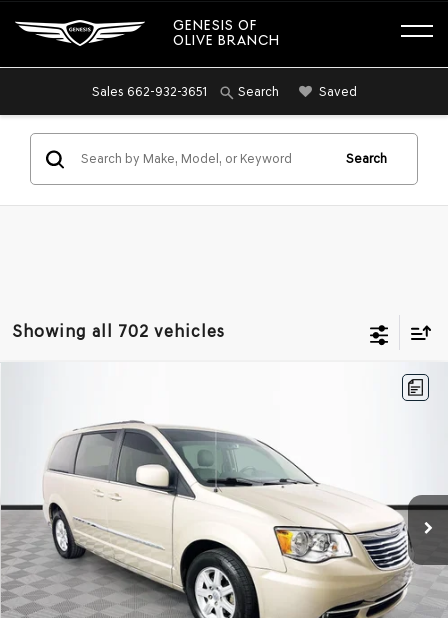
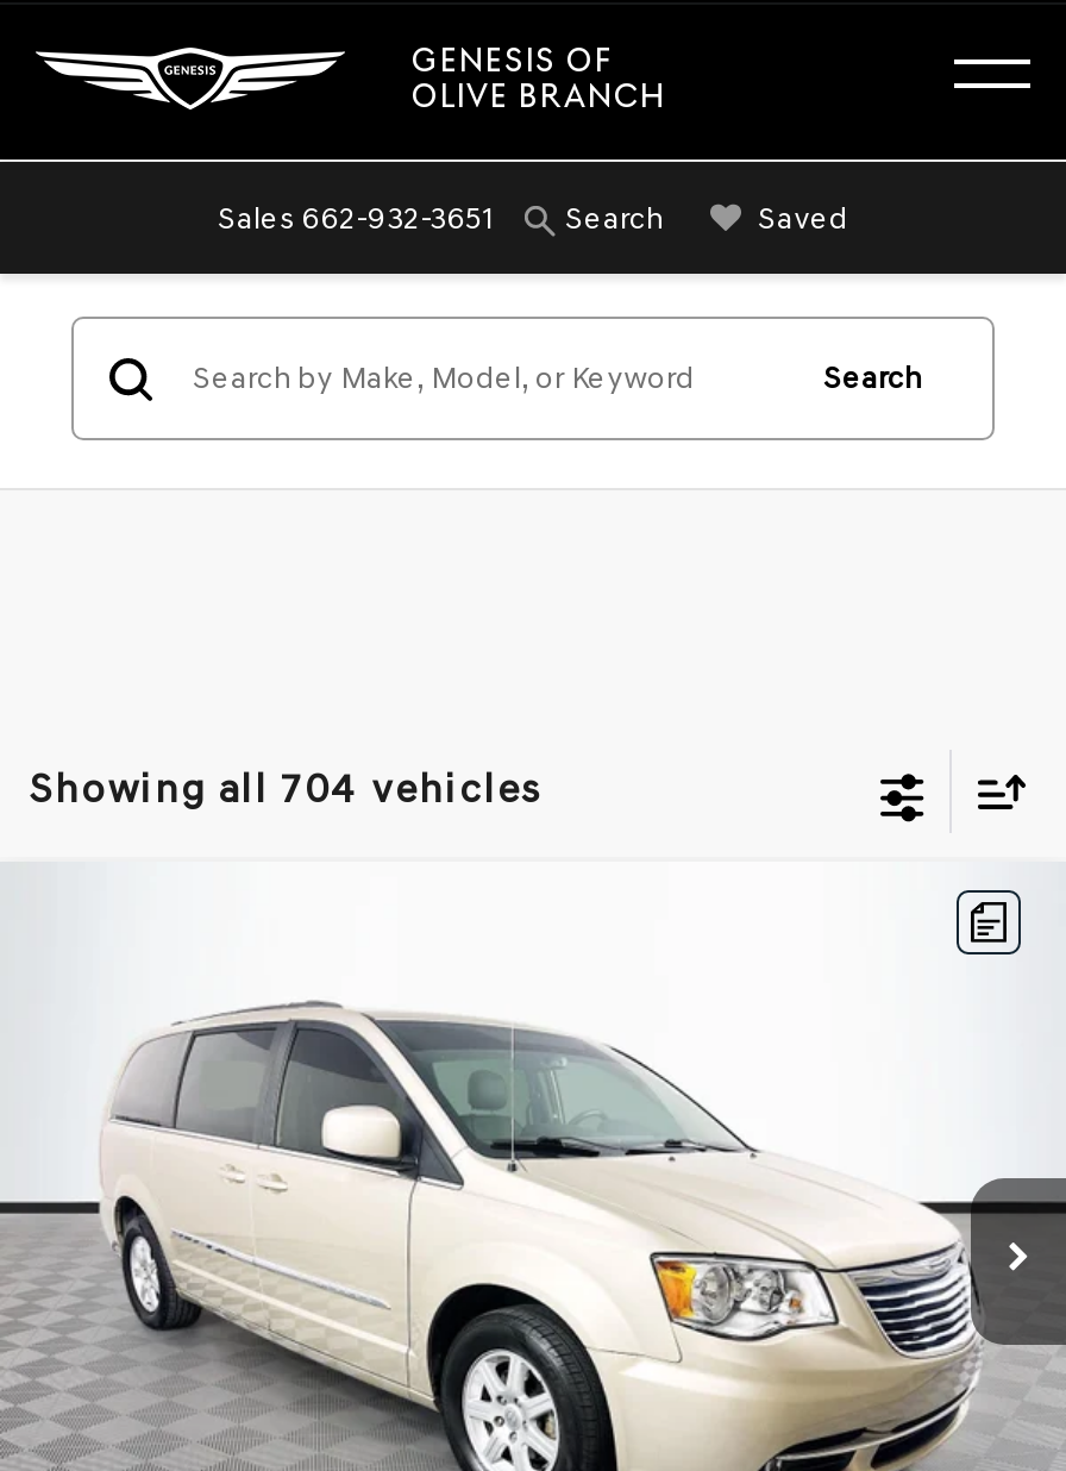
- Showing all 702 vehicles
+ Showing all 704 vehicles
